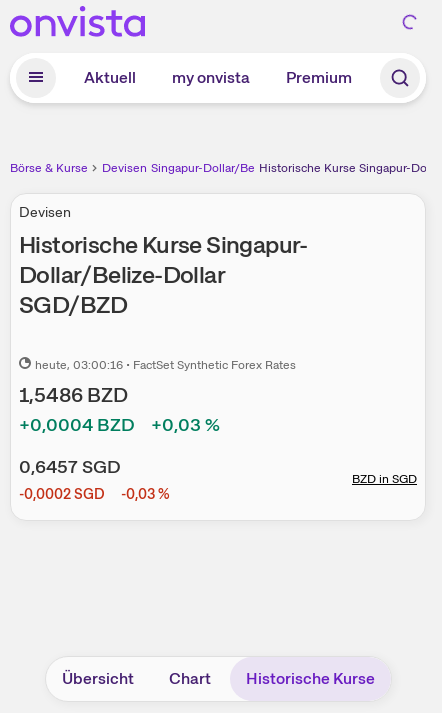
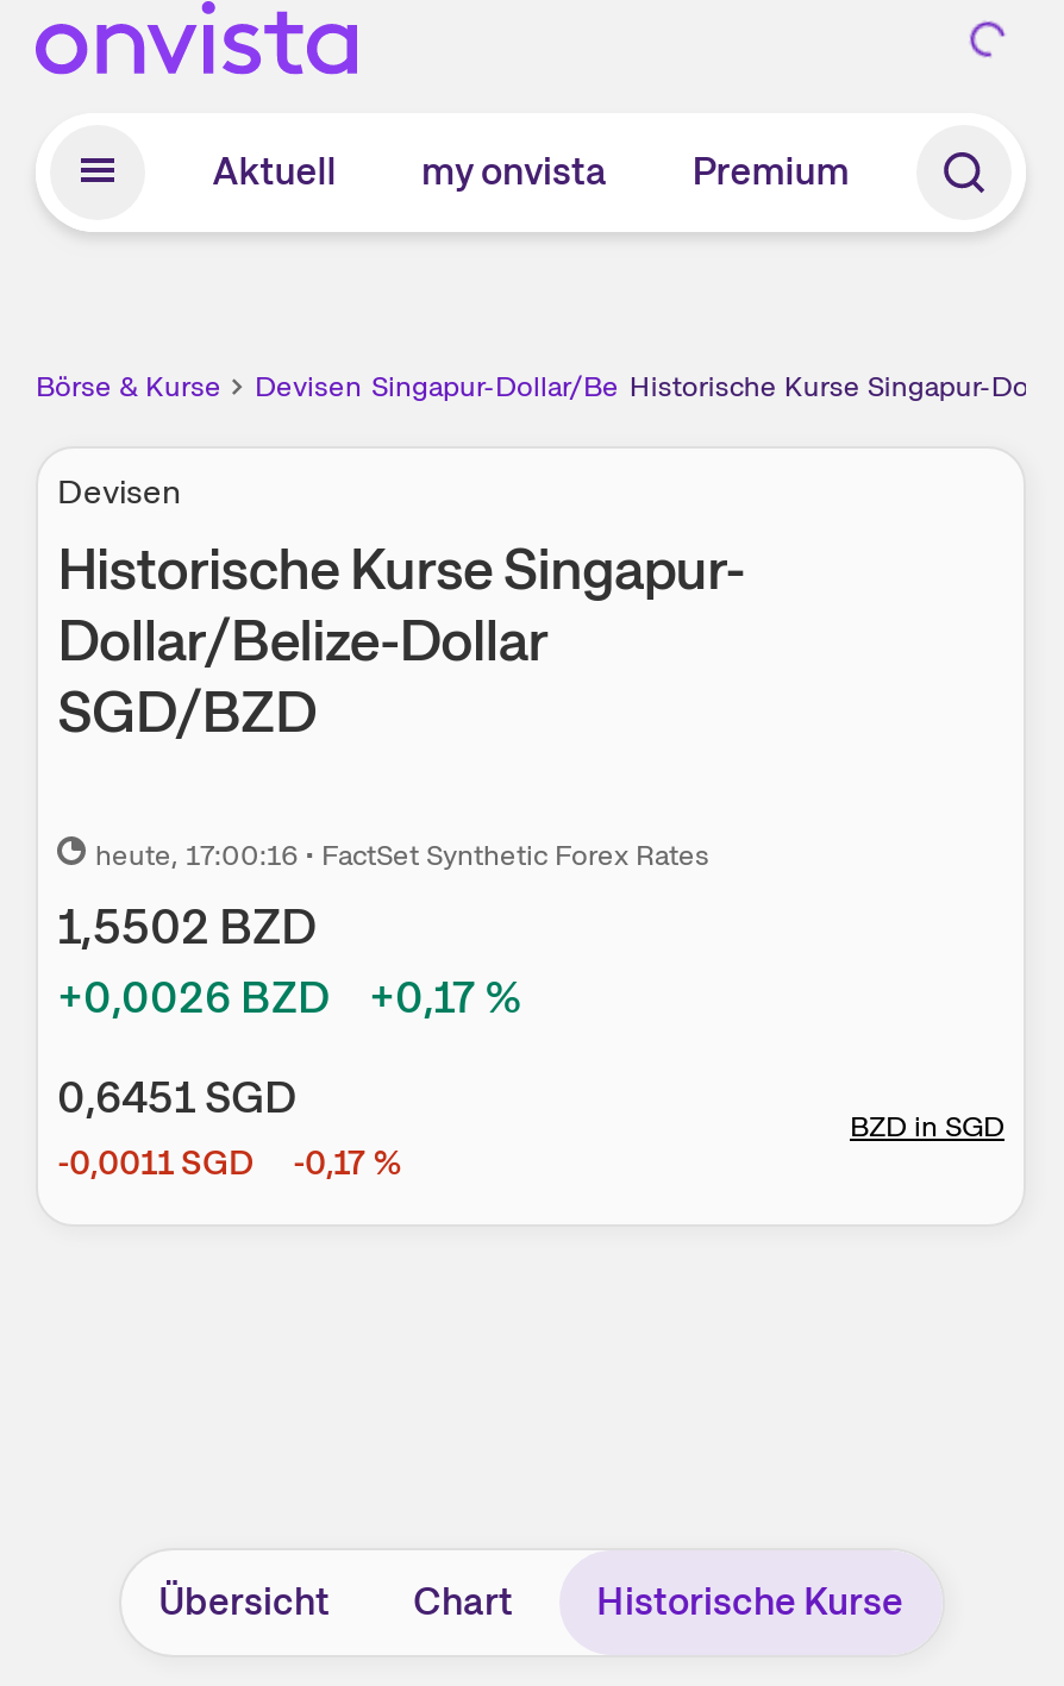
- heute, 03:00:16 • FactSet Synthetic Forex Rates
+ heute, 17:00:16 • FactSet Synthetic Forex Rates

- 1,5486 BZD
+ 1,5502 BZD

- +0,0004 BZD
+ +0,0026 BZD

- +0,03 %
+ +0,17 %

- 0,6457 SGD
+ 0,6451 SGD

- -0,0002 SGD
+ -0,0011 SGD

- -0,03 %
+ -0,17 %
